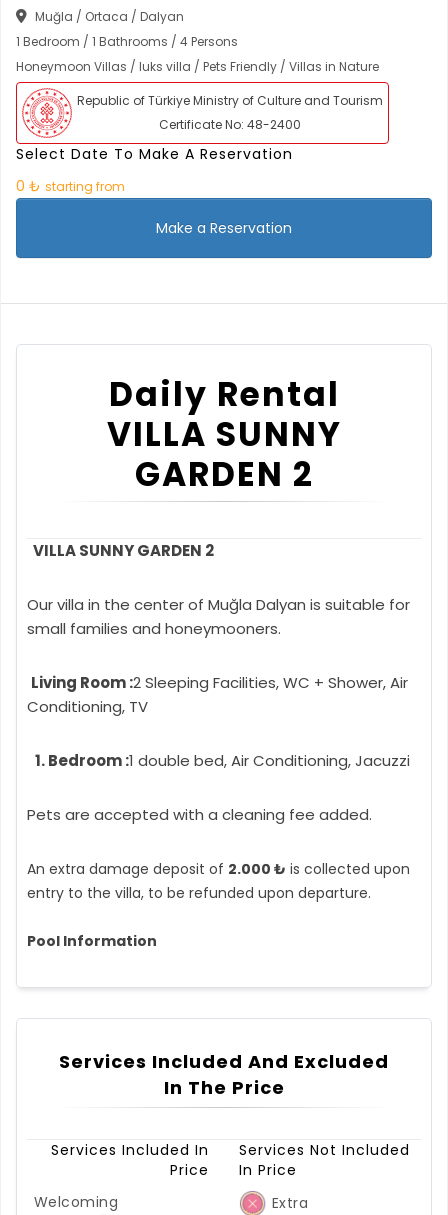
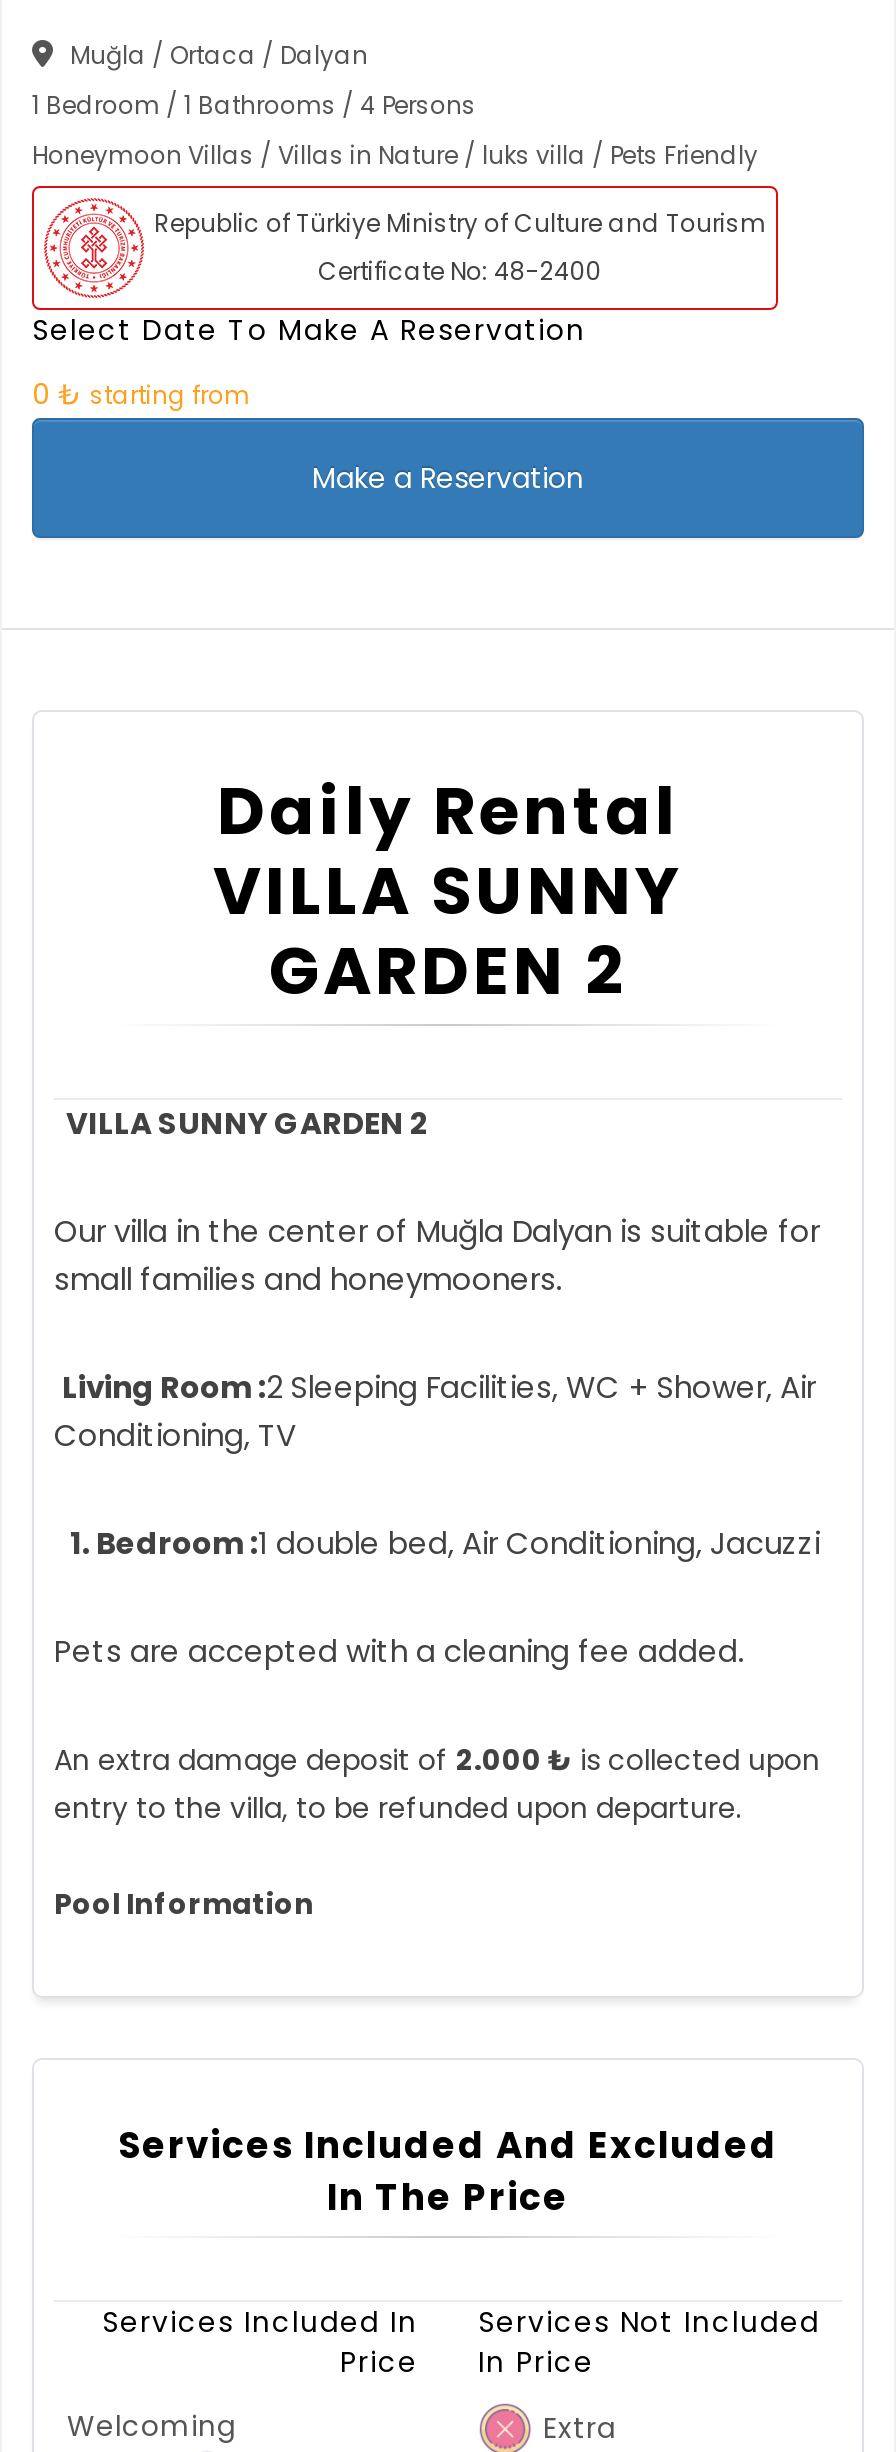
- Honeymoon Villas / luks villa / Pets Friendly / Villas in Nature
+ Honeymoon Villas / Villas in Nature / luks villa / Pets Friendly
